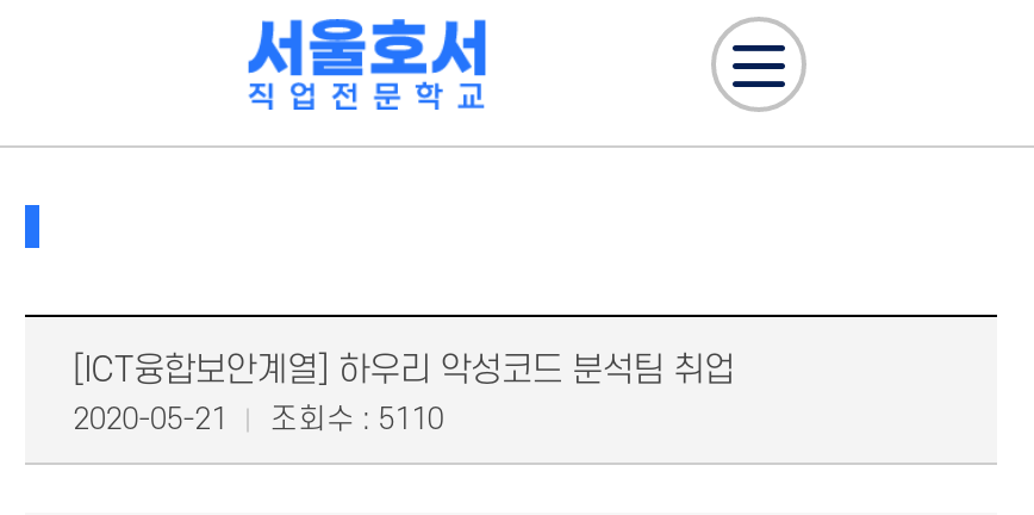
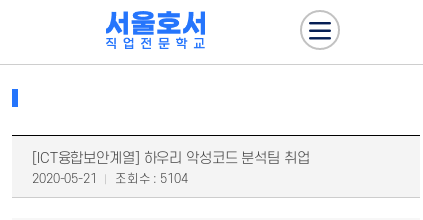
- 2020-05-21 조회수 : 5110
+ 2020-05-21 조회수 : 5104
